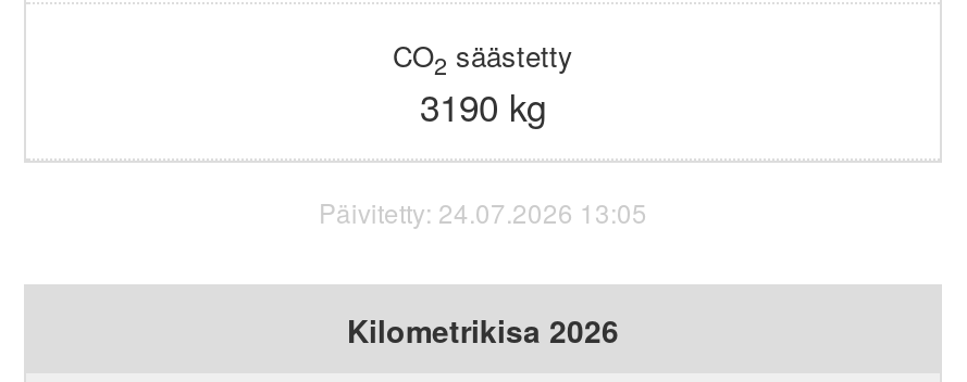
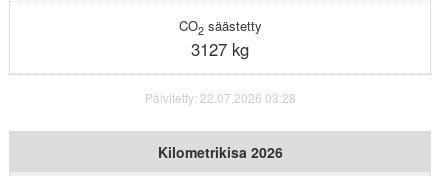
- 3190 kg
+ 3127 kg

- Päivitetty: 24.07.2026 13:05
+ Päivitetty: 22.07.2026 03:28
